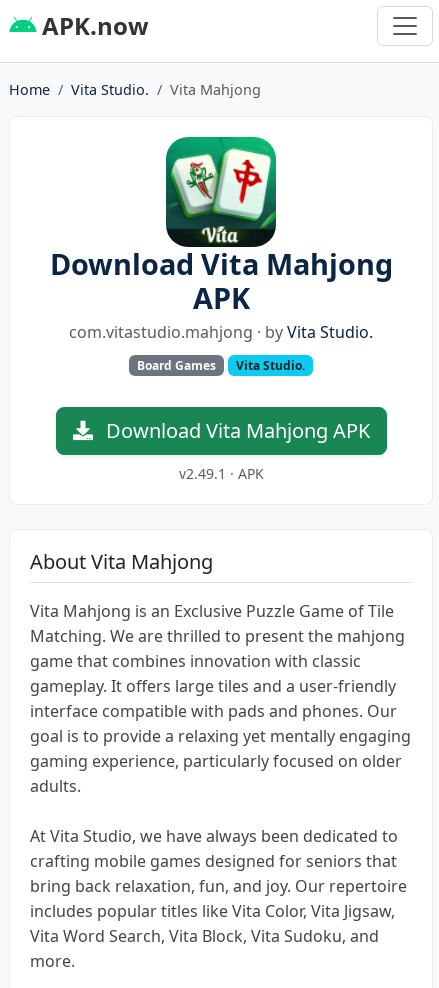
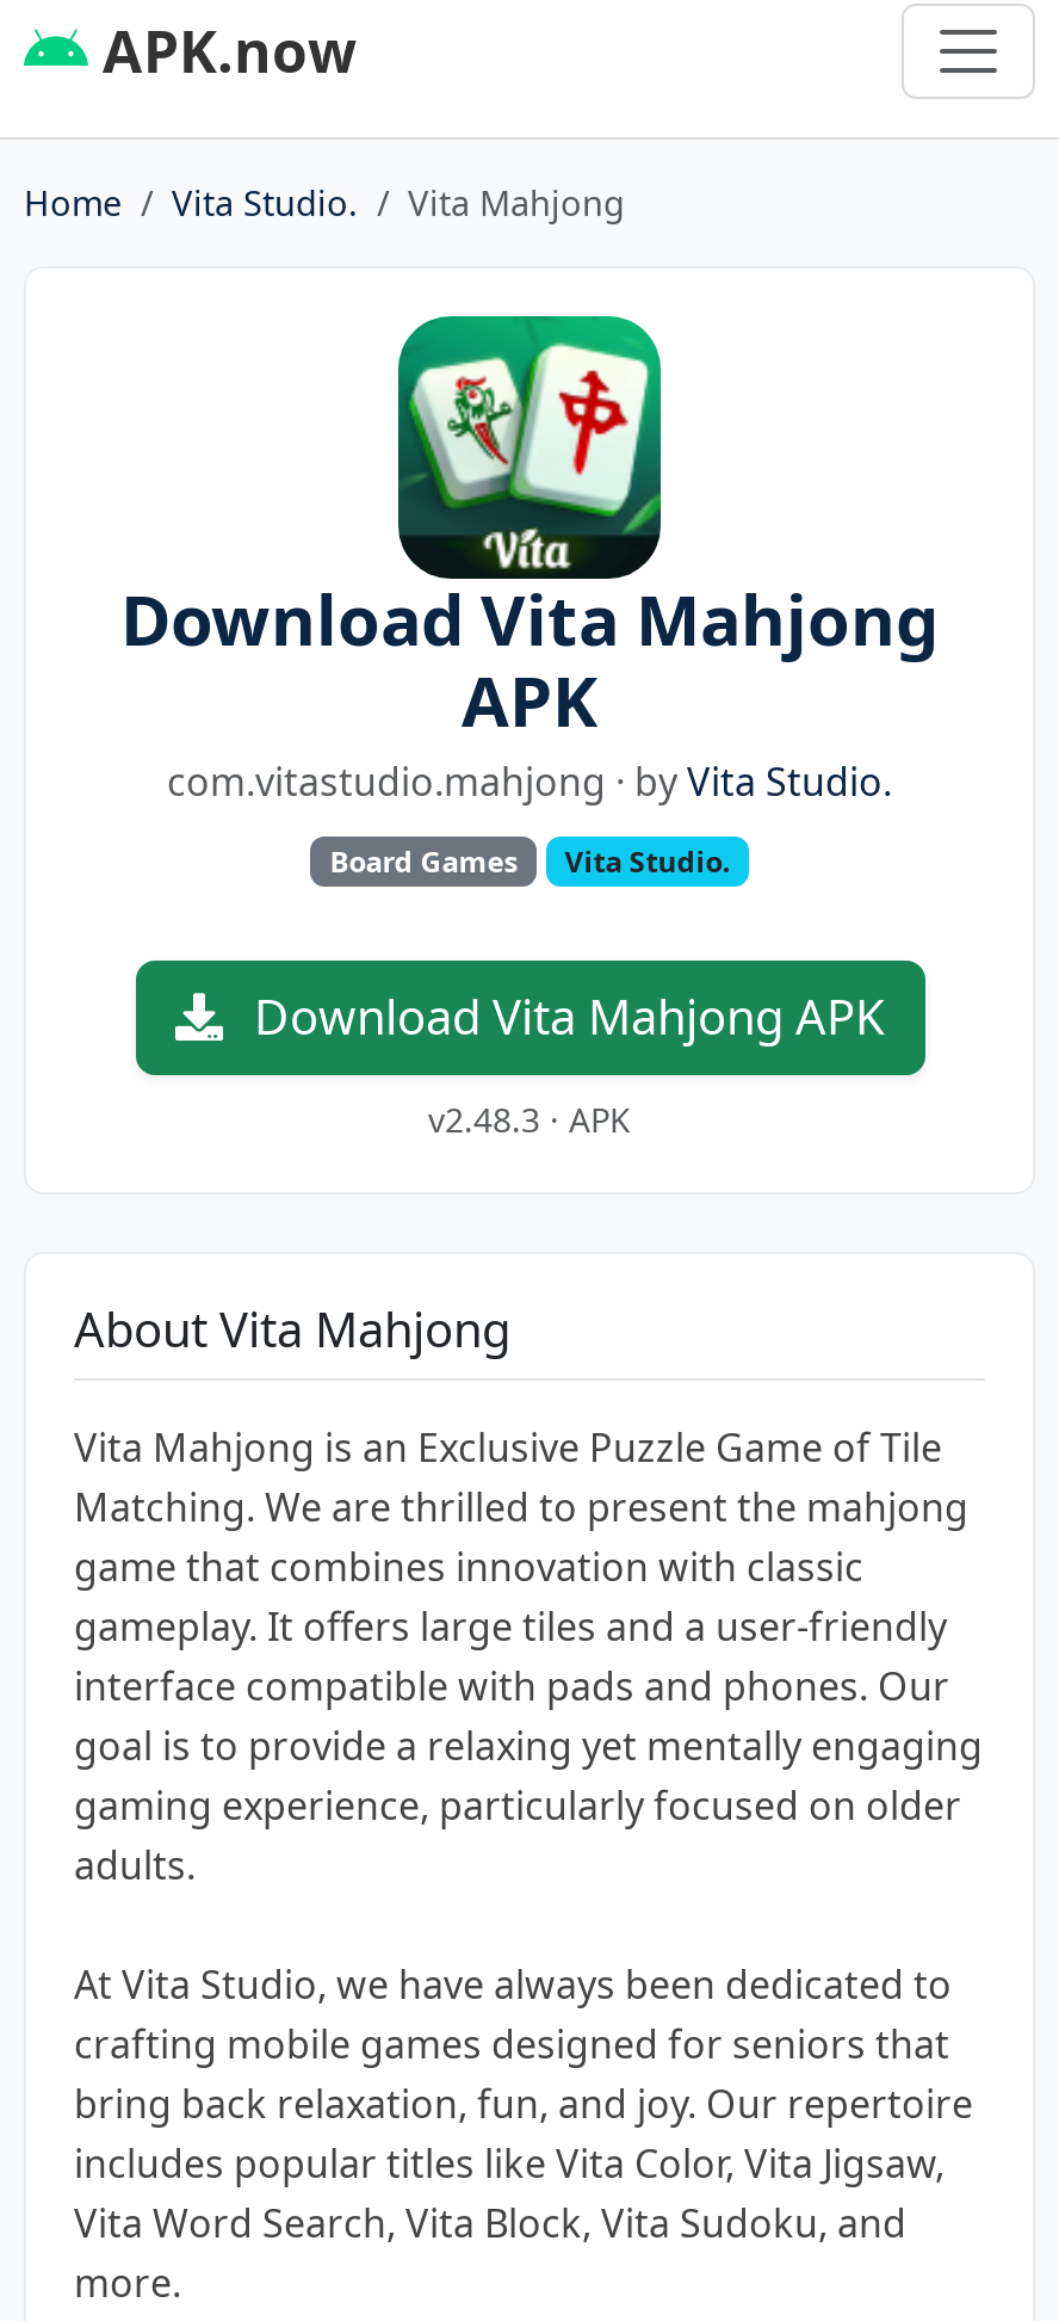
- v2.49.1 · APK
+ v2.48.3 · APK
